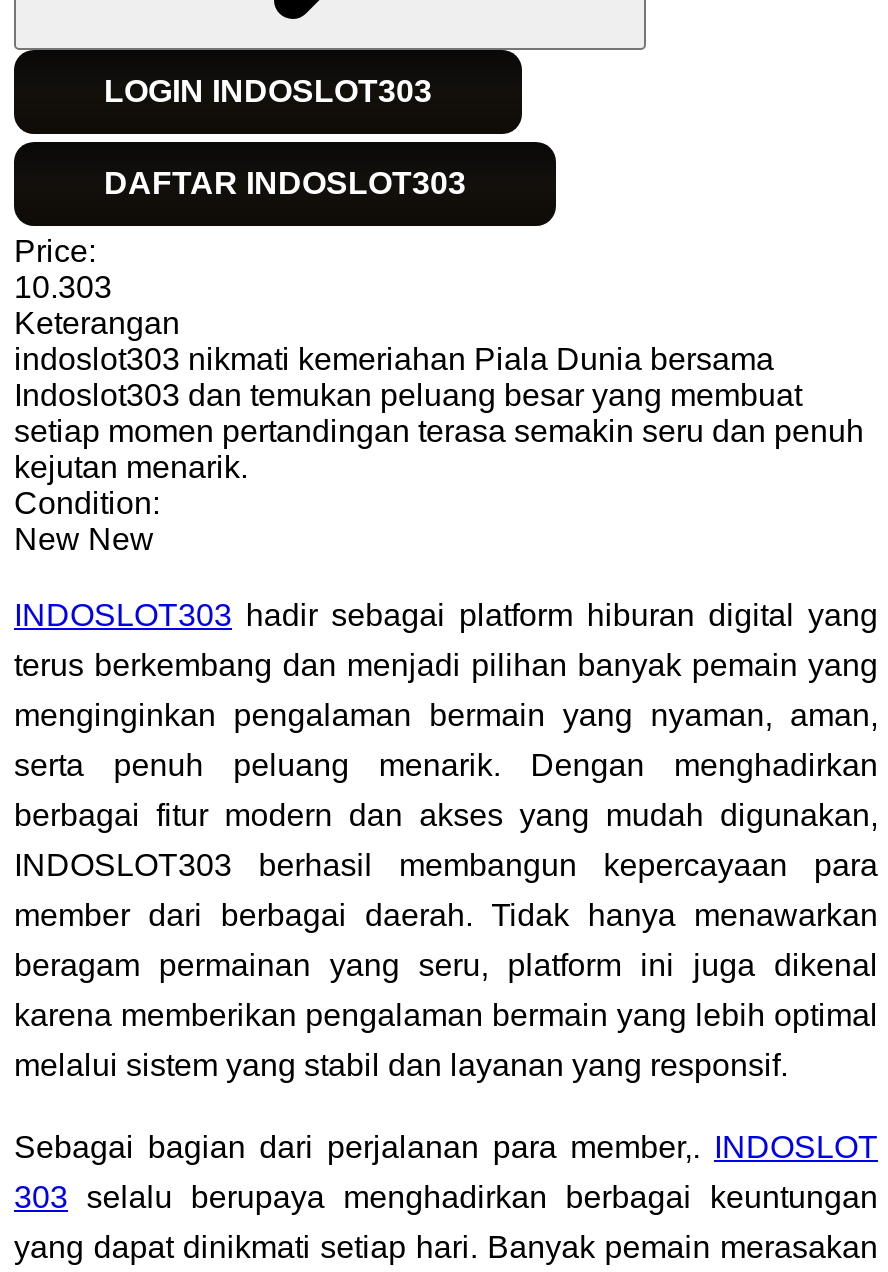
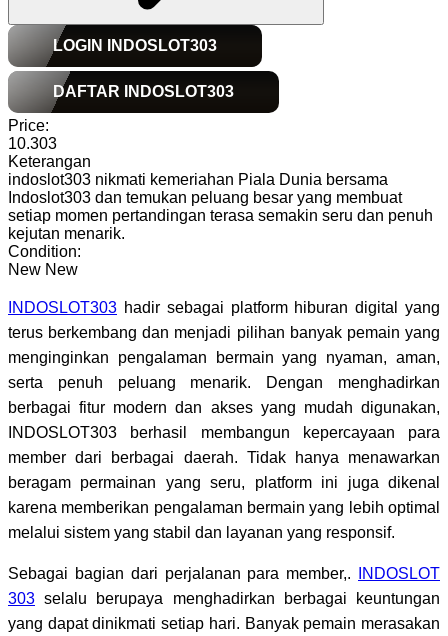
- [image]
+ [image]
